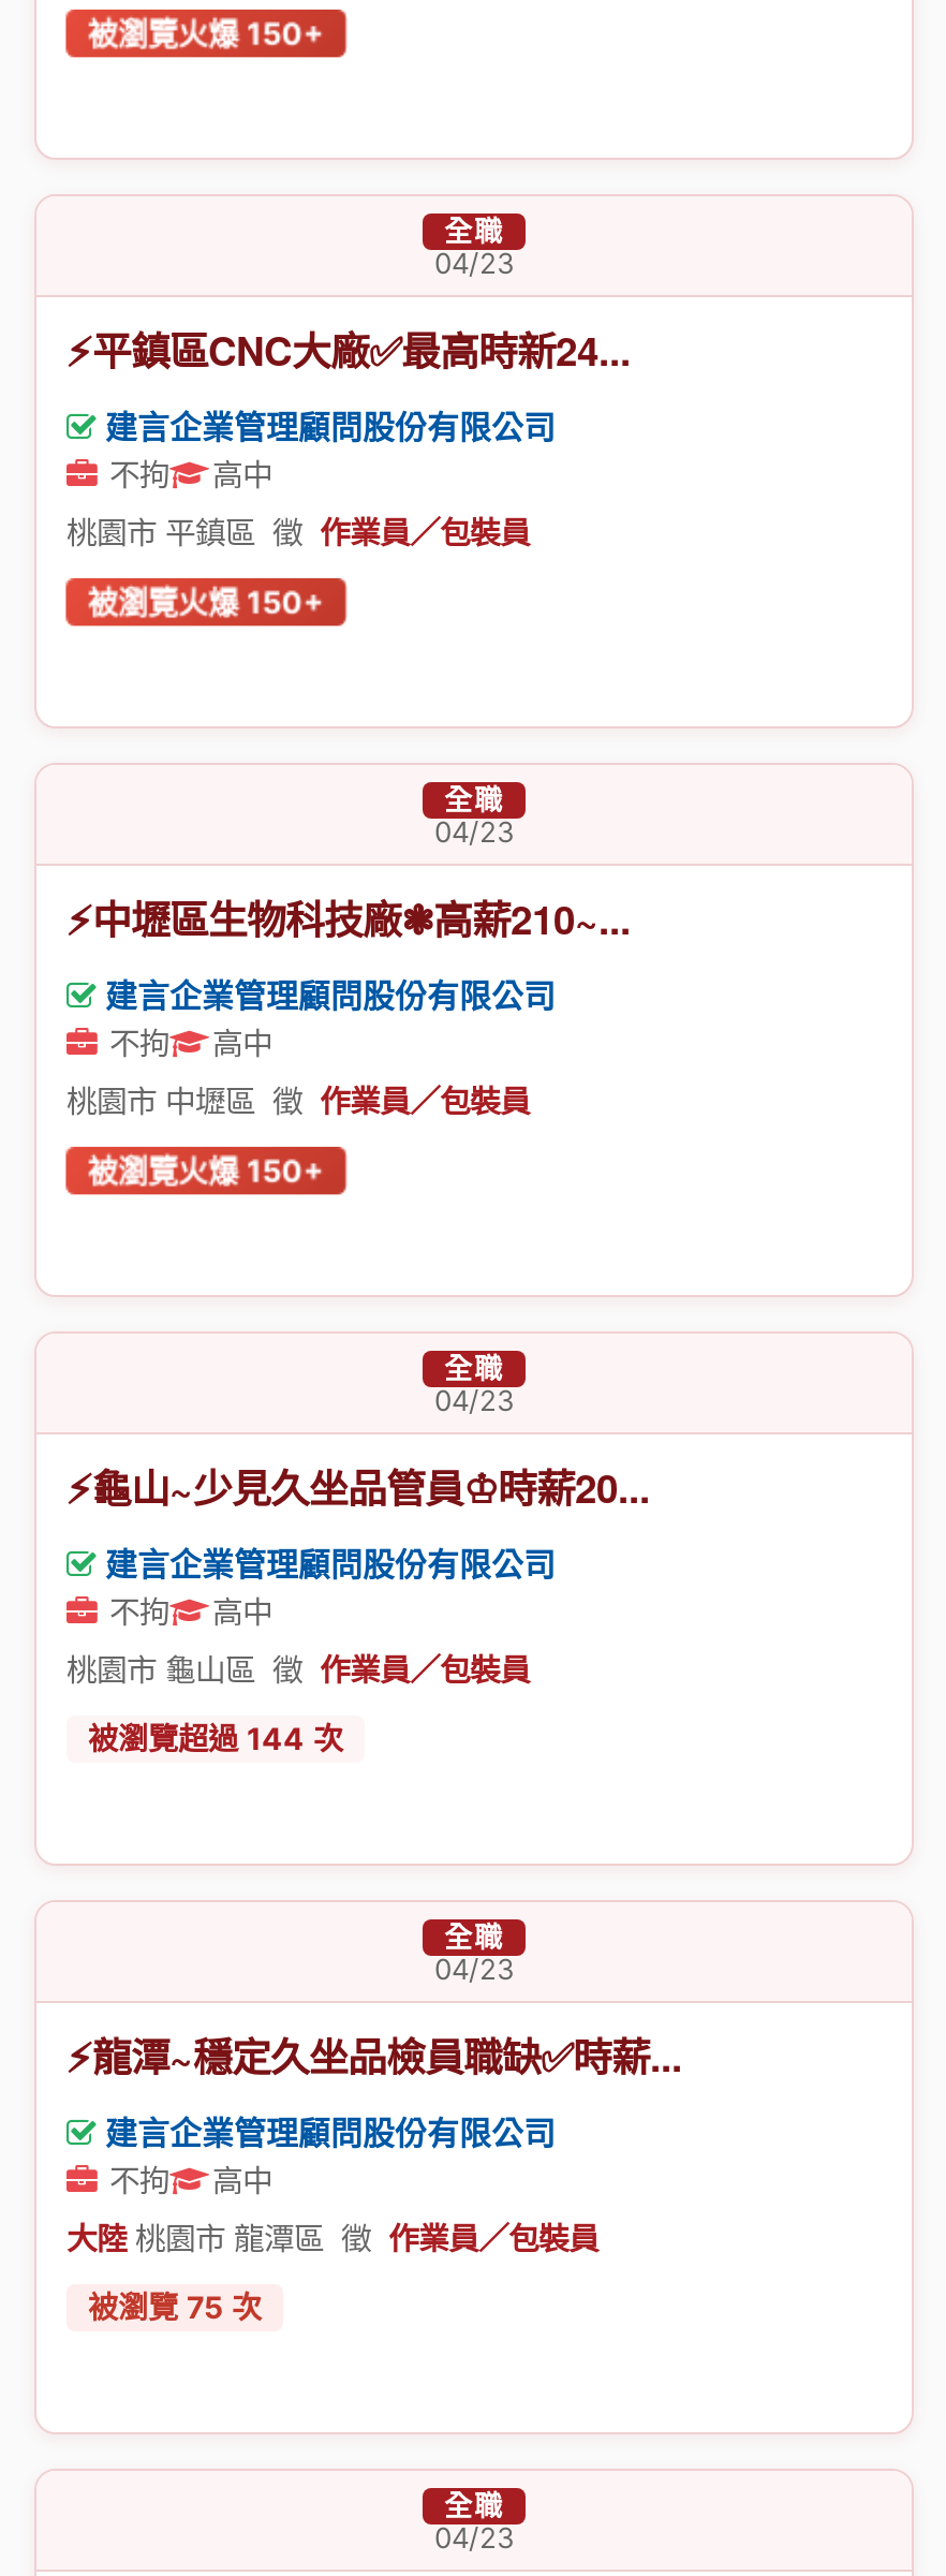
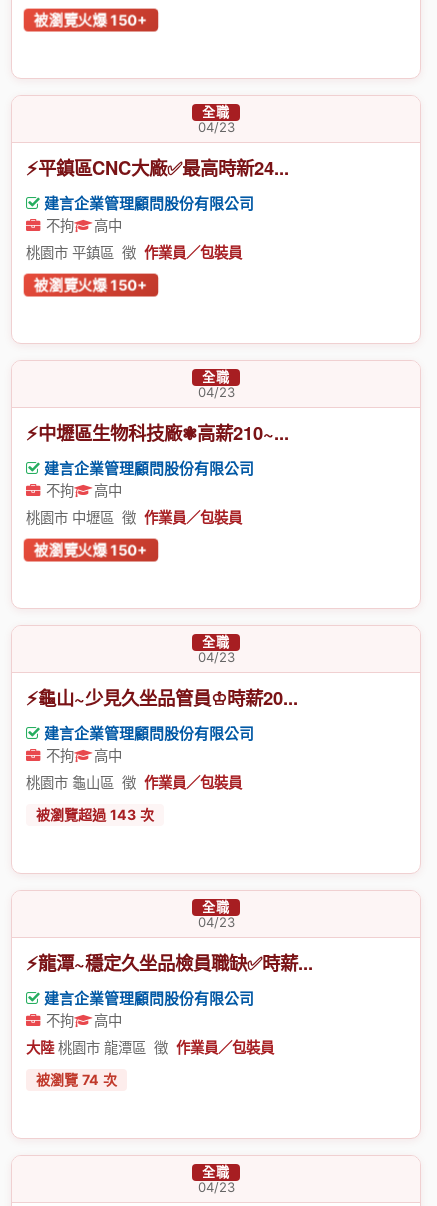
- 被瀏覽超過144次
+ 被瀏覽超過143次

- 被瀏覽75次
+ 被瀏覽74次
